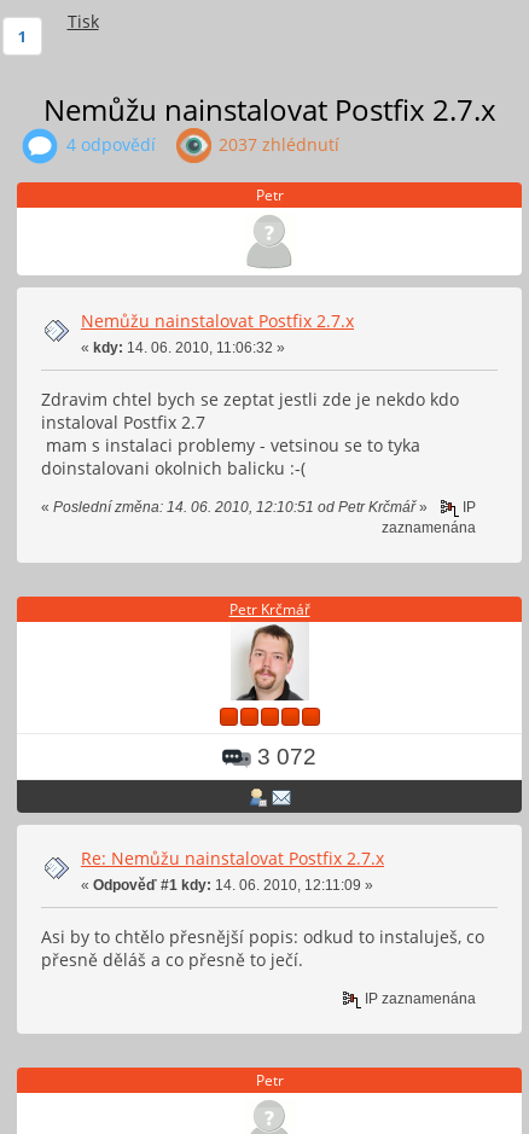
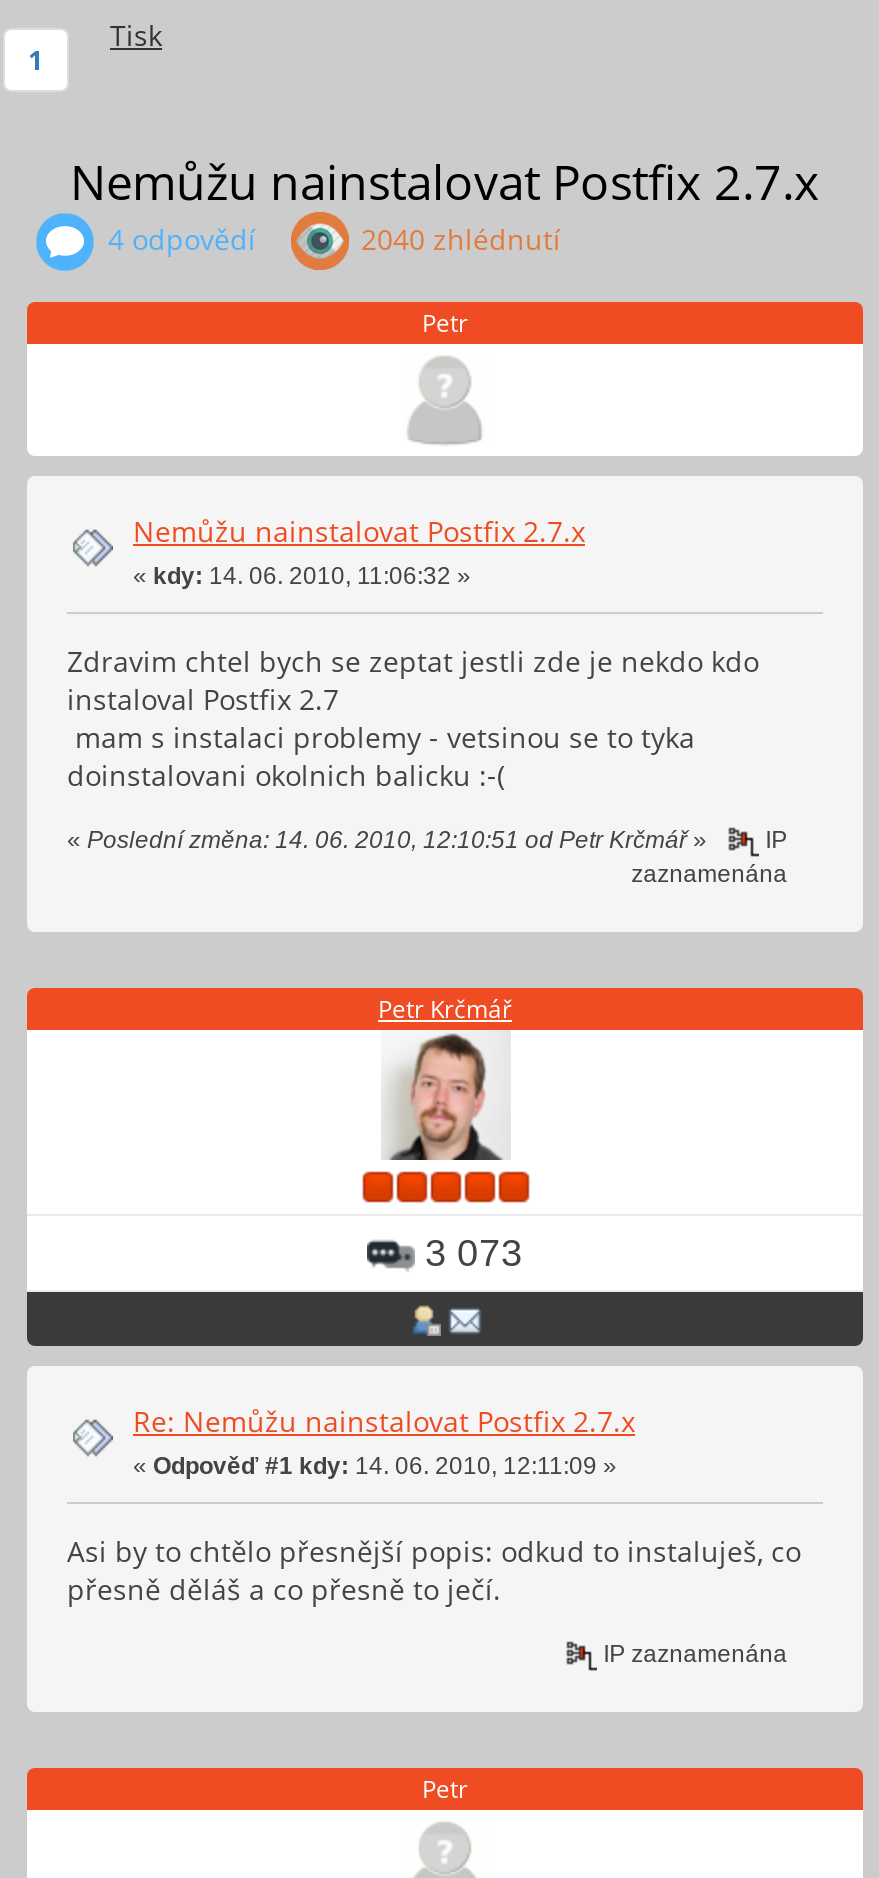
- 2037 zhlédnutí
+ 2040 zhlédnutí

- 3 072
+ 3 073
